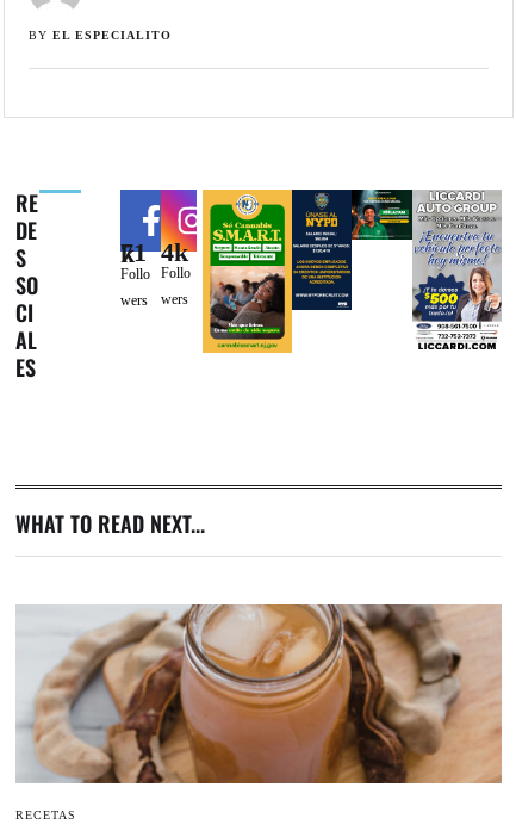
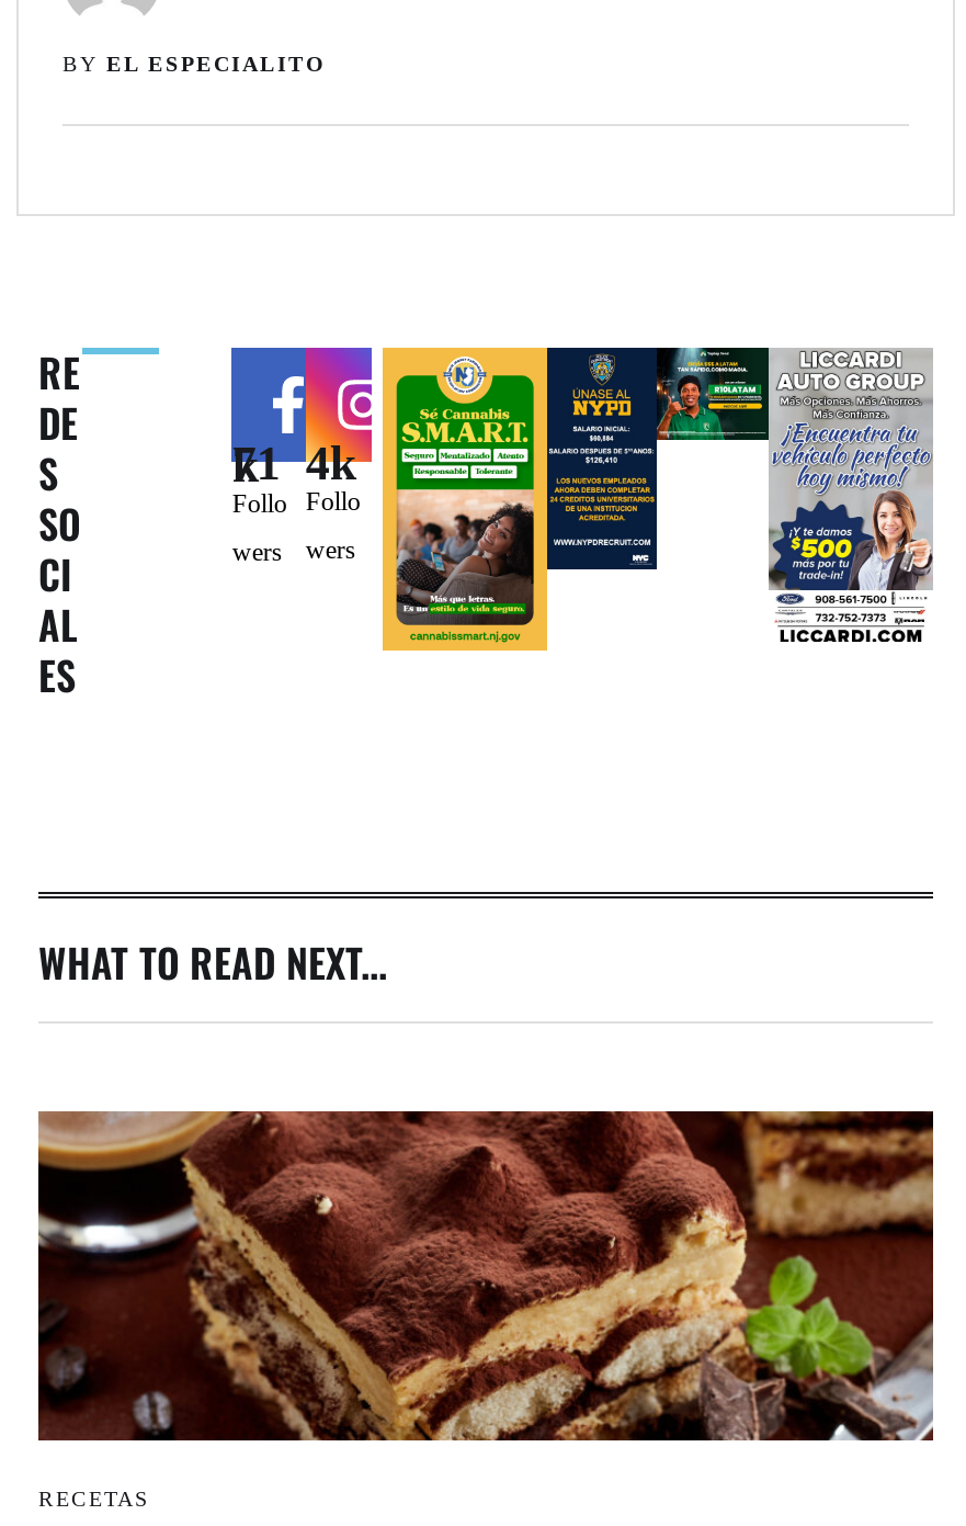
- [image]
+ [image]
